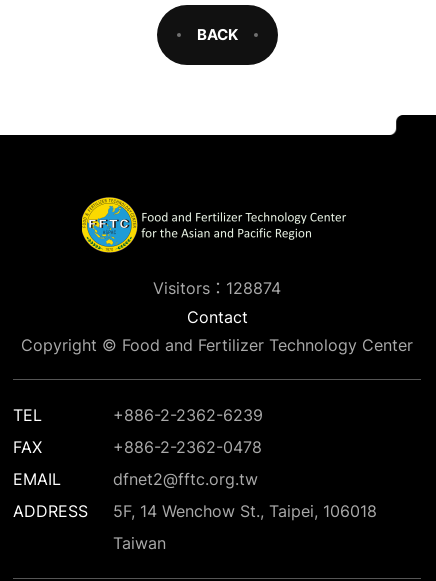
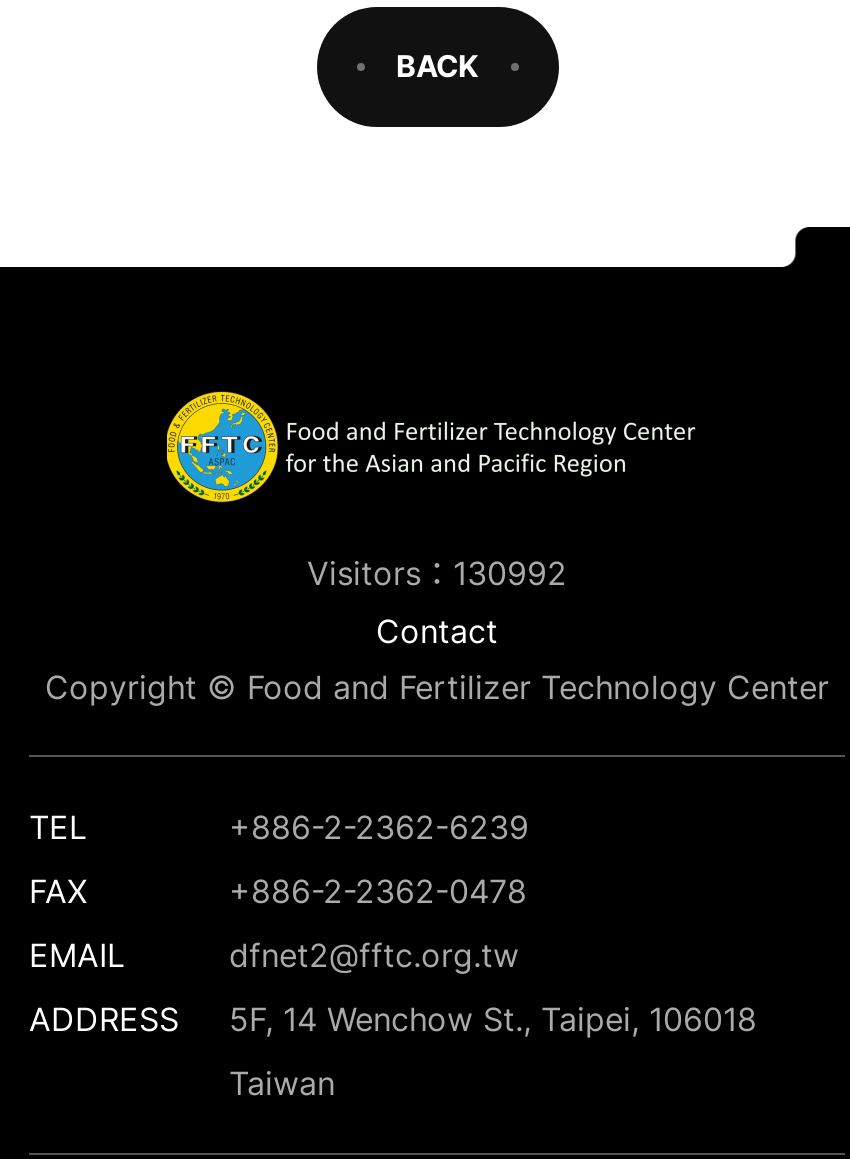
- Visitors：128874
+ Visitors：130992
